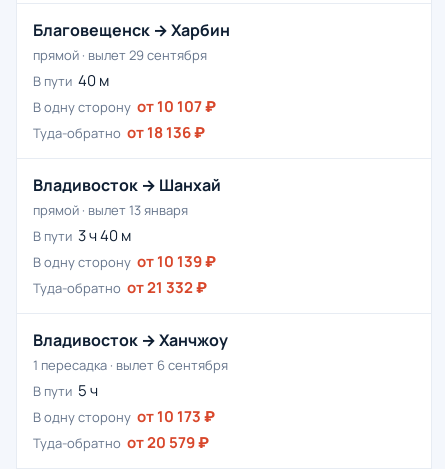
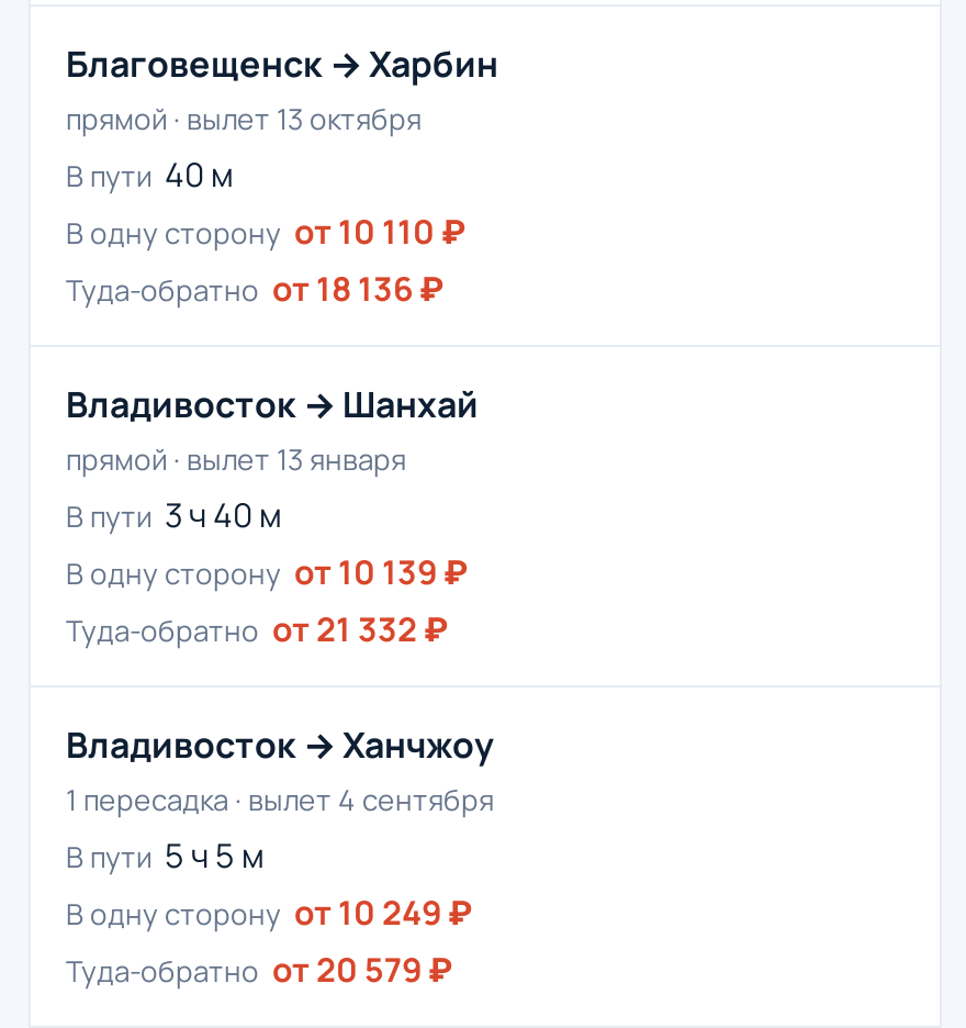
- прямой · вылет 29 сентября
+ прямой · вылет 13 октября

- В одну сторону от 10 107 ₽
+ В одну сторону от 10 110 ₽

- 1 пересадка · вылет 6 сентября
- В пути 5 ч
- В одну сторону от 10 173 ₽
+ 1 пересадка · вылет 4 сентября
+ В пути 5 ч 5 м
+ В одну сторону от 10 249 ₽
